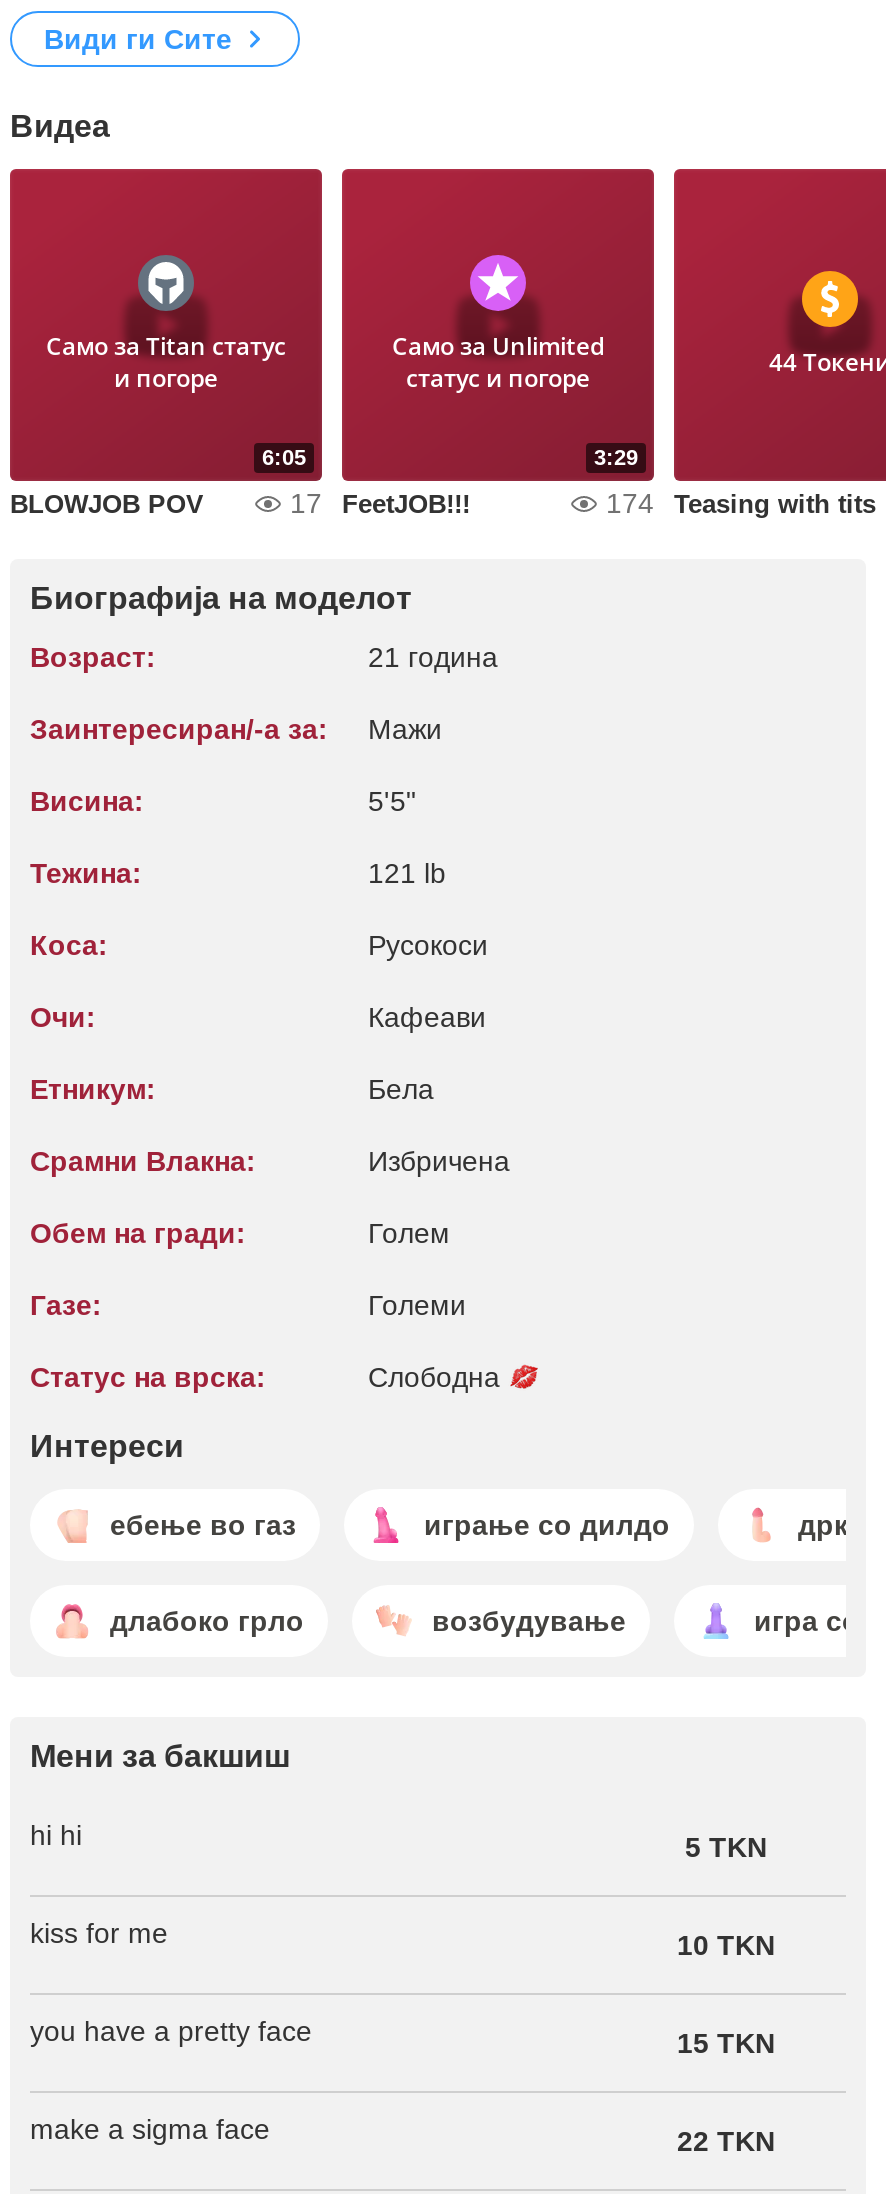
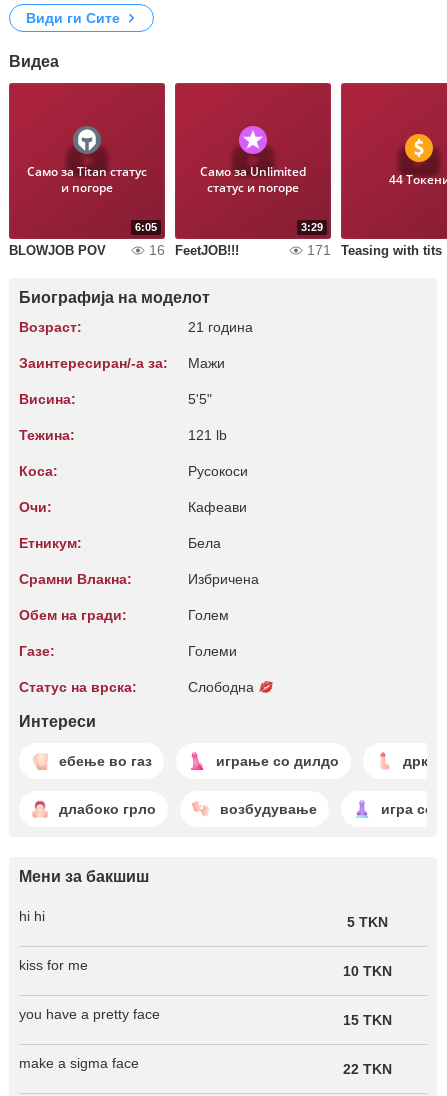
- 17 FeetJOB!!!
+ 16 FeetJOB!!!

- 174 Teasing with tits
+ 171 Teasing with tits
